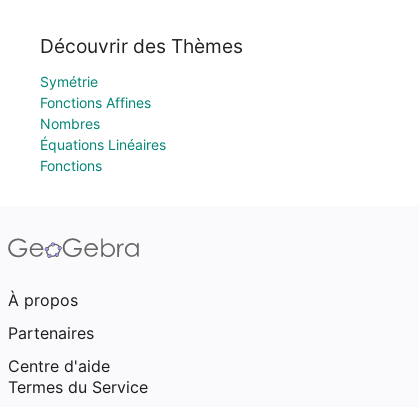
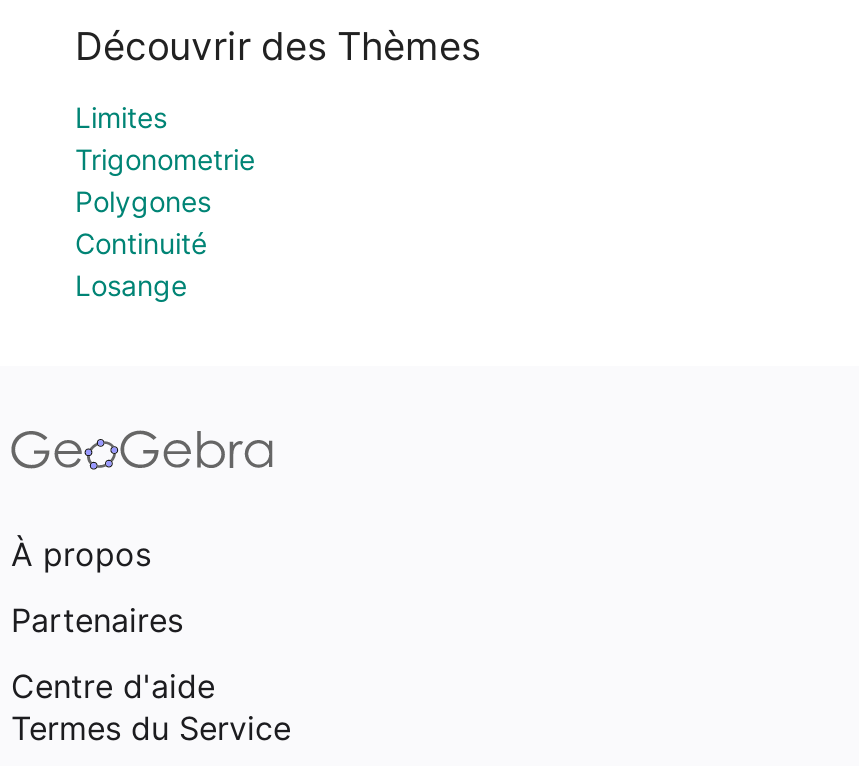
- Symétrie
- Fonctions Affines
- Nombres
- Équations Linéaires
- Fonctions
+ Limites
+ Trigonometrie
+ Polygones
+ Continuité
+ Losange
